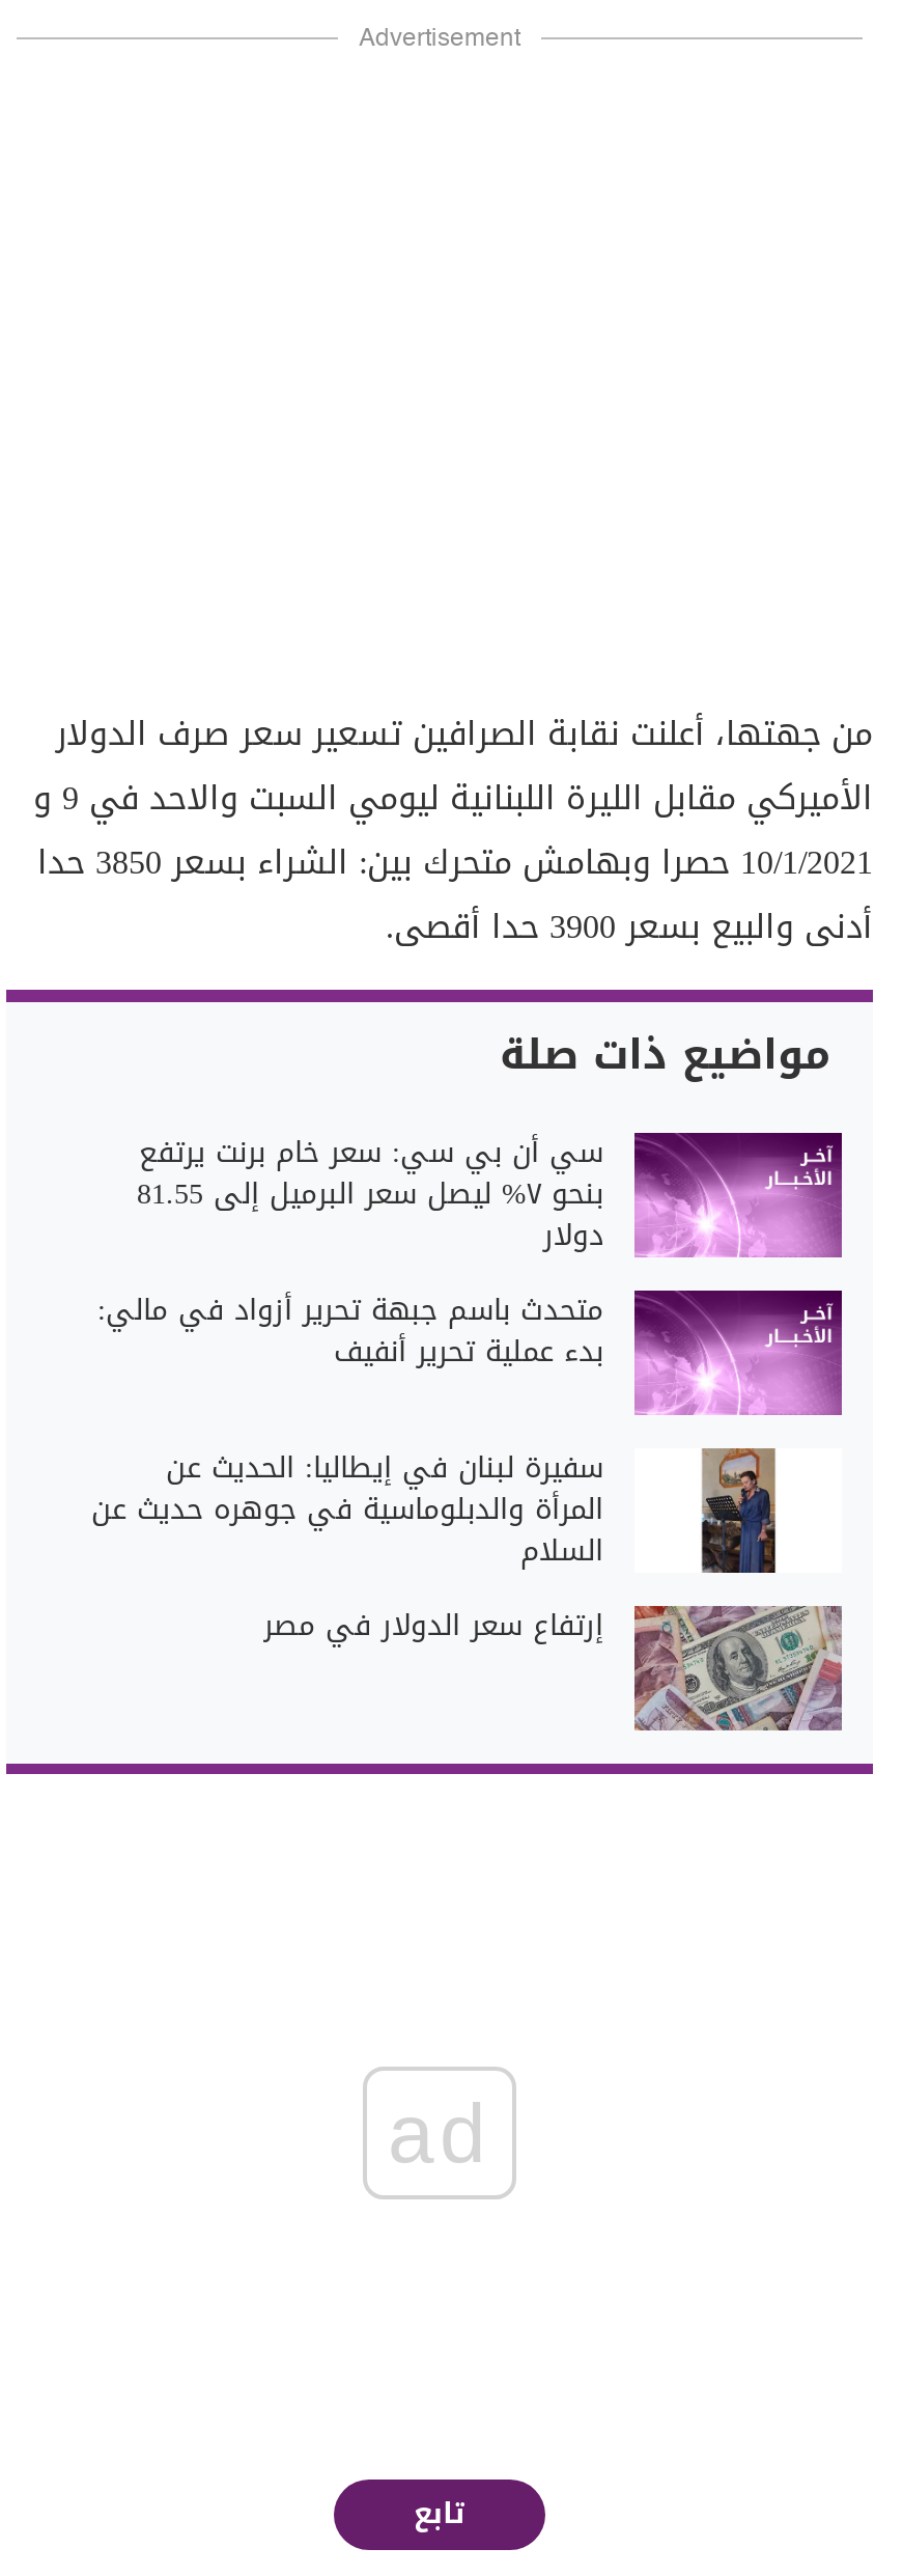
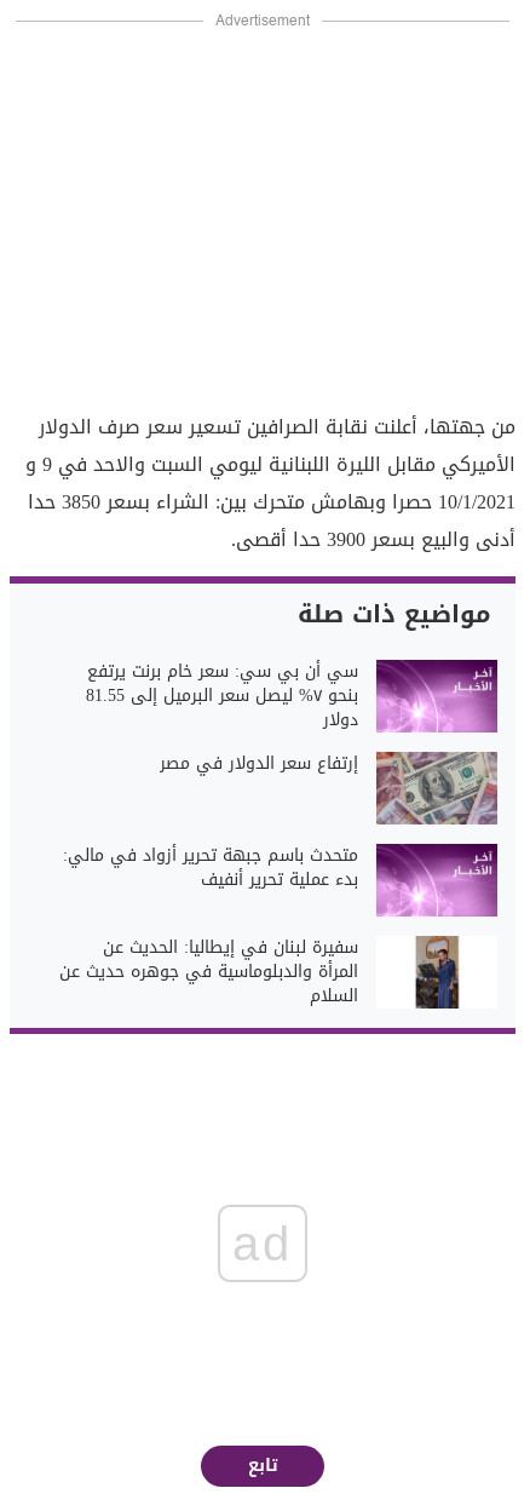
moved down: [image] | متحدث باسم جبهة تحرير أزواد في مالي: | بدء عملية تحرير أنفيف | سفيرة لبنان في إيطاليا: الحديث عن | المرأة والدبلوماسية في جوهره حديث عن | السلام

moved up: [image] | إرتفاع سعر الدولار في مصر
